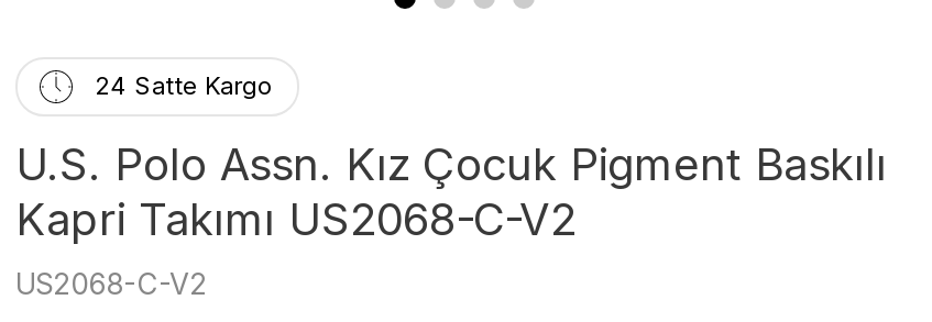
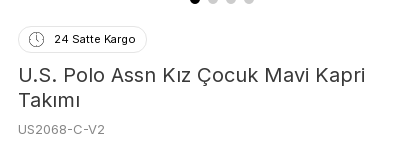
- U.S. Polo Assn. Kız Çocuk Pigment Baskılı
- Kapri Takımı US2068-C-V2
+ U.S. Polo Assn Kız Çocuk Mavi Kapri
+ Takımı
